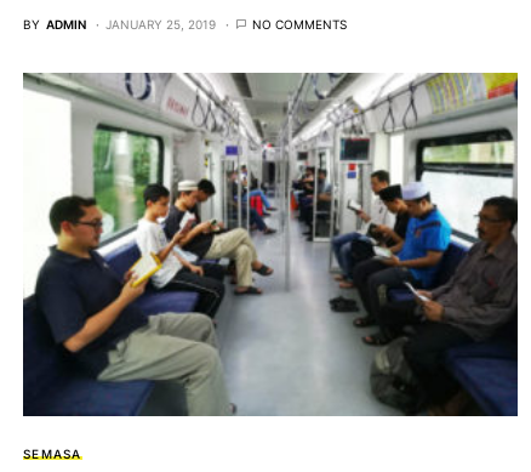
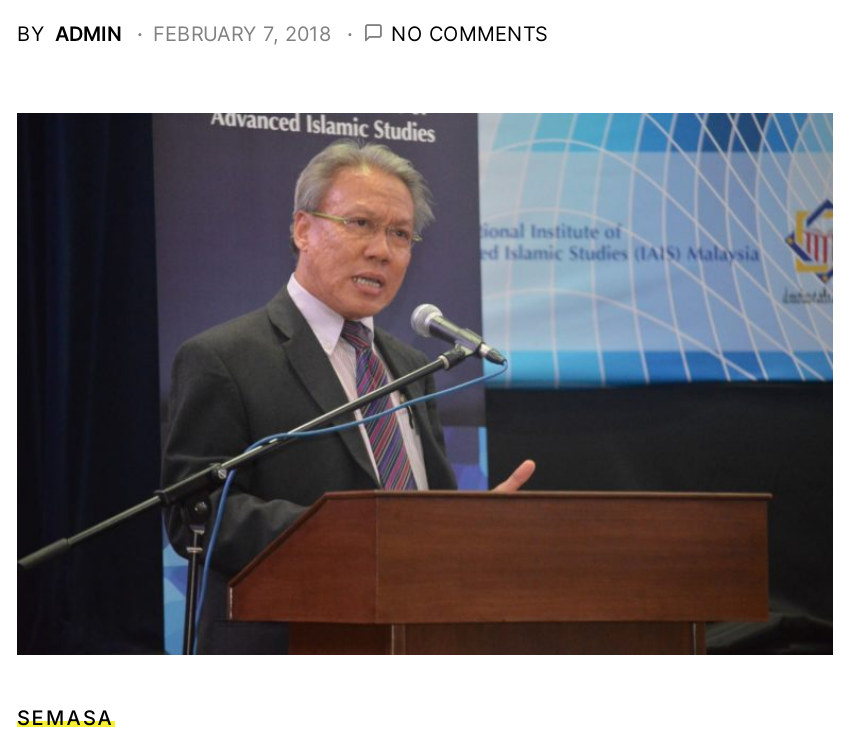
- BY ADMIN JANUARY 25, 2019
+ BY ADMIN FEBRUARY 7, 2018

- [image]
+ [image]
